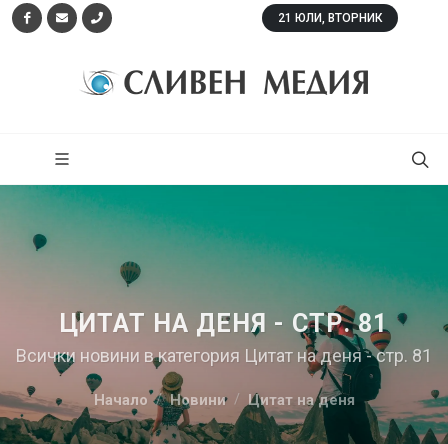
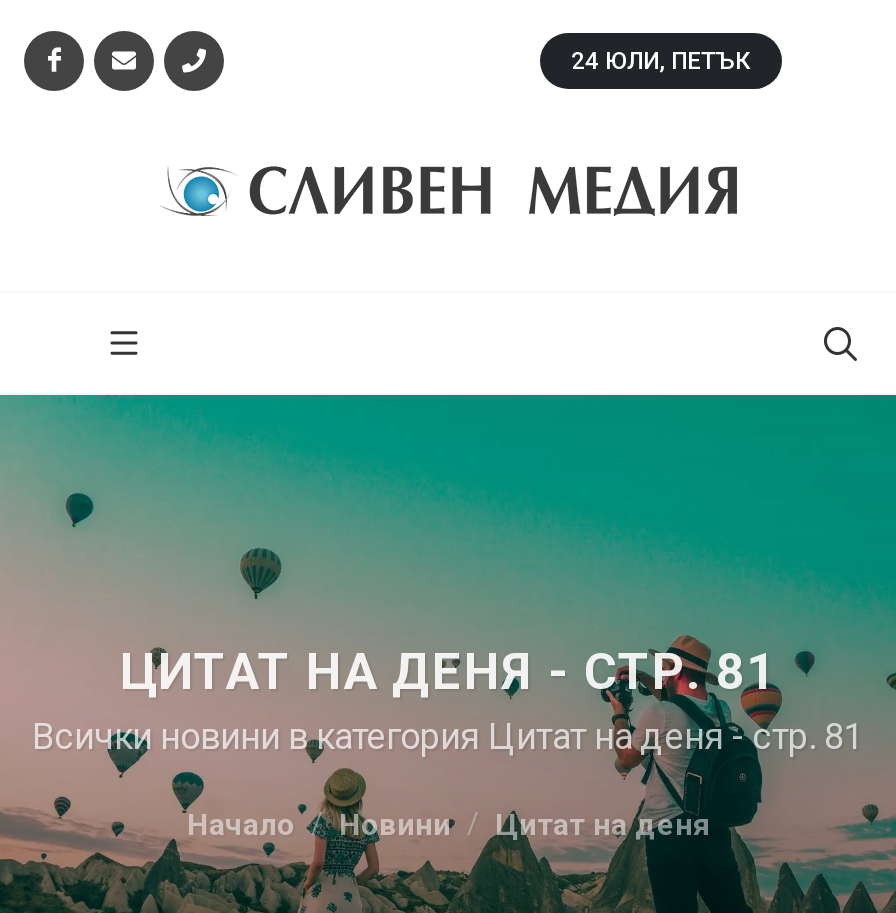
- 21 ЮЛИ, ВТОРНИК
+ 24 ЮЛИ, ПЕТЪК
